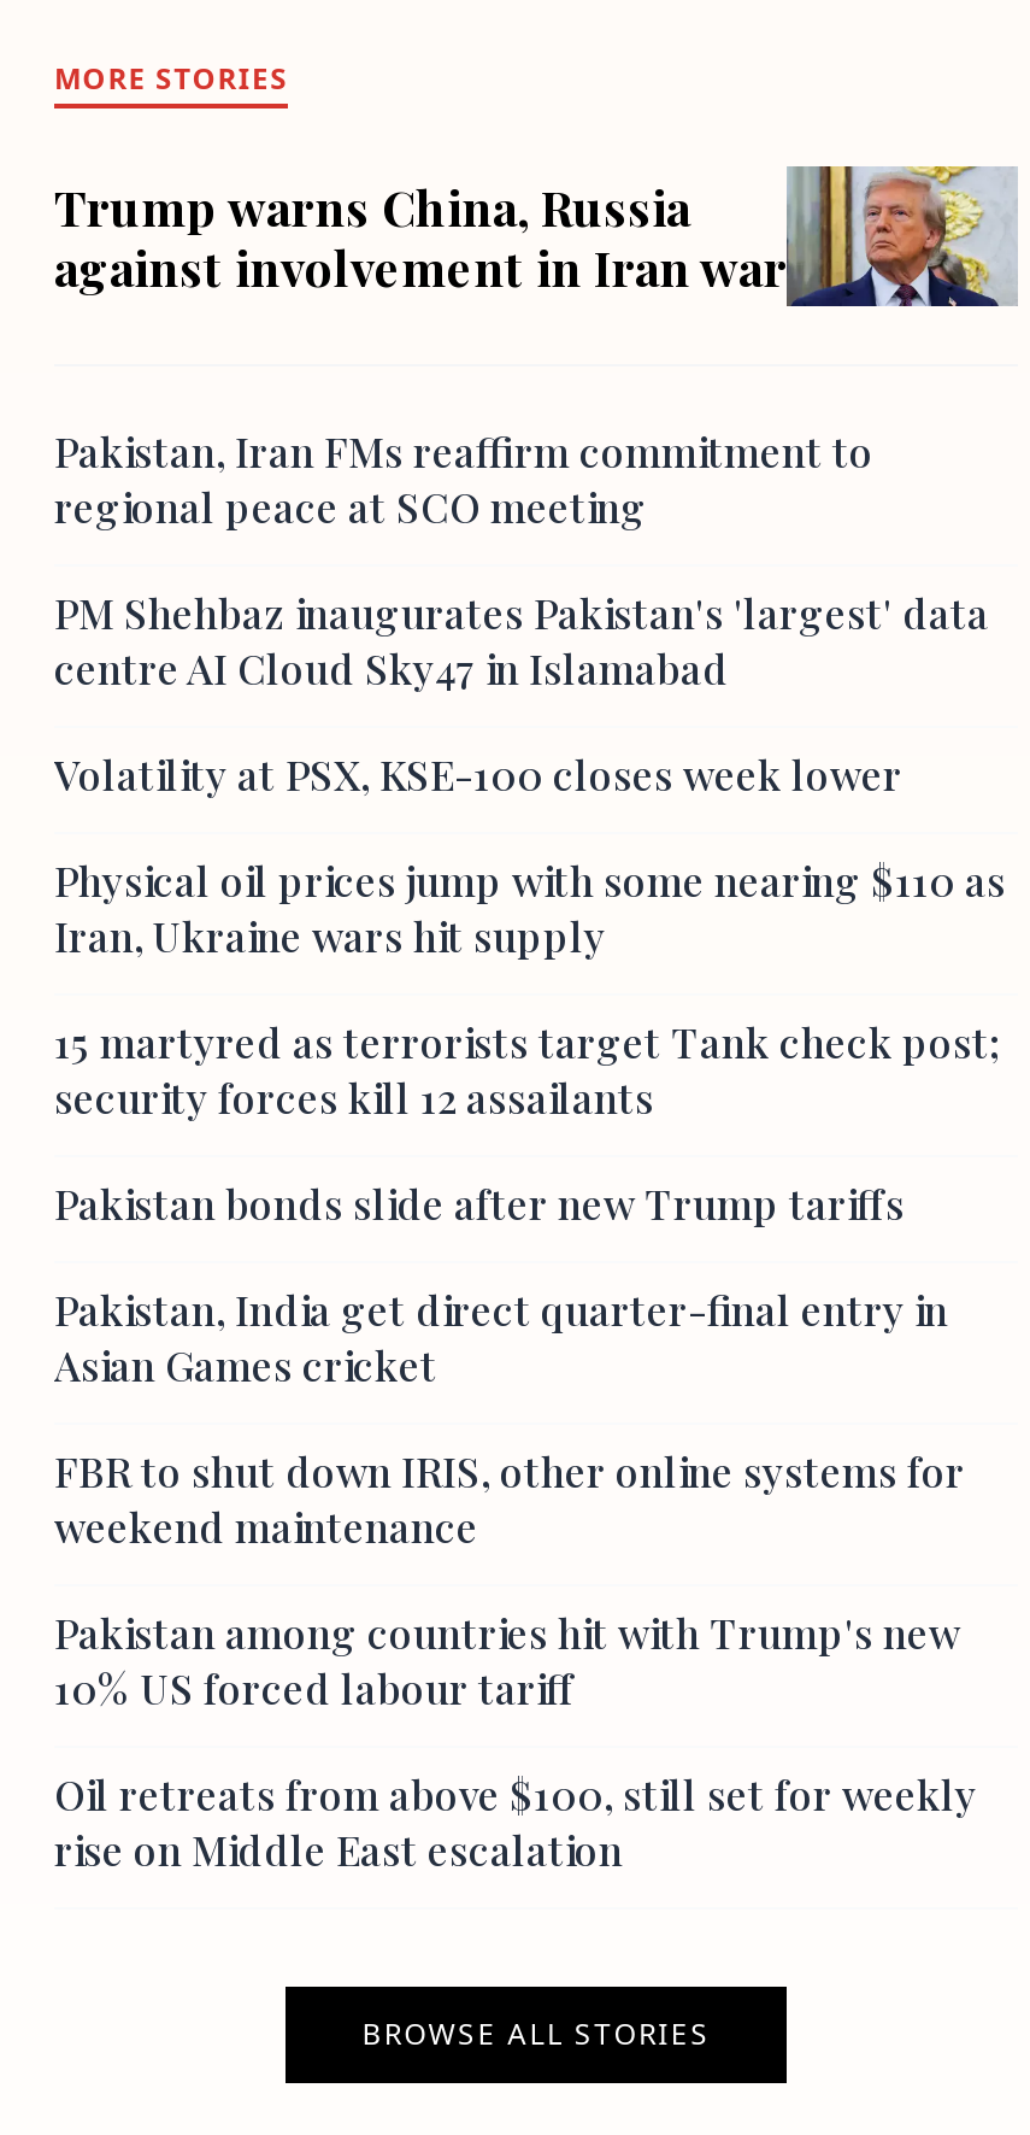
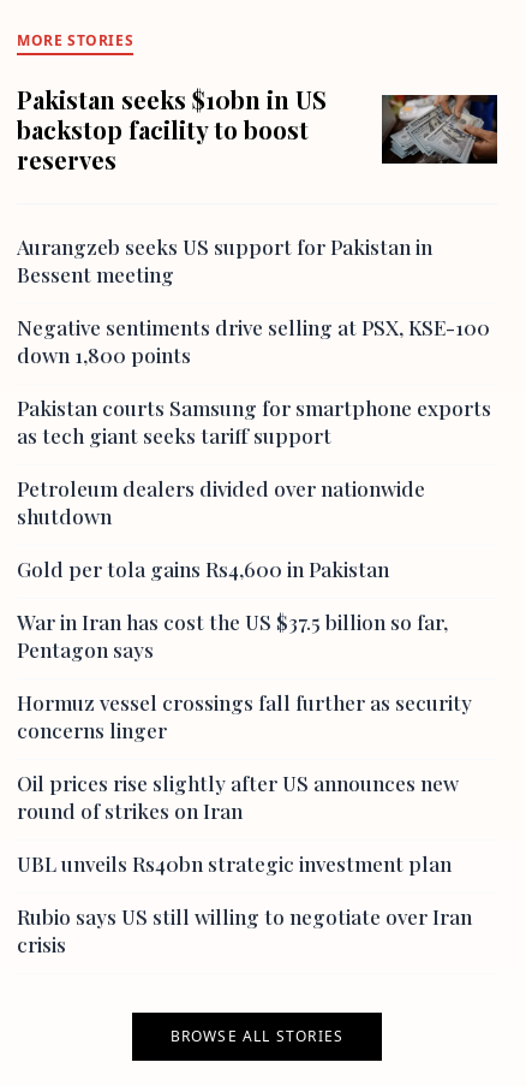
- Trump warns China, Russia
- against involvement in Iran war
+ Pakistan seeks $10bn in US
+ backstop facility to boost
+ reserves

- [image]
+ [image]

- Pakistan, Iran FMs reaffirm commitment to
- regional peace at SCO meeting
+ Aurangzeb seeks US support for Pakistan in
+ Bessent meeting

- PM Shehbaz inaugurates Pakistan's 'largest' data
- centre AI Cloud Sky47 in Islamabad
+ Negative sentiments drive selling at PSX, KSE-100
+ down 1,800 points

- Volatility at PSX, KSE-100 closes week lower
+ Pakistan courts Samsung for smartphone exports
+ as tech giant seeks tariff support

- Physical oil prices jump with some nearing $110 as
- Iran, Ukraine wars hit supply
+ Petroleum dealers divided over nationwide
+ shutdown

- 15 martyred as terrorists target Tank check post;
- security forces kill 12 assailants
+ Gold per tola gains Rs4,600 in Pakistan

- Pakistan bonds slide after new Trump tariffs
+ War in Iran has cost the US $37.5 billion so far,
+ Pentagon says

- Pakistan, India get direct quarter-final entry in
- Asian Games cricket
+ Hormuz vessel crossings fall further as security
+ concerns linger

- FBR to shut down IRIS, other online systems for
- weekend maintenance
+ Oil prices rise slightly after US announces new
+ round of strikes on Iran

- Pakistan among countries hit with Trump's new
- 10% US forced labour tariff
+ UBL unveils Rs40bn strategic investment plan

- Oil retreats from above $100, still set for weekly
- rise on Middle East escalation
+ Rubio says US still willing to negotiate over Iran
+ crisis
